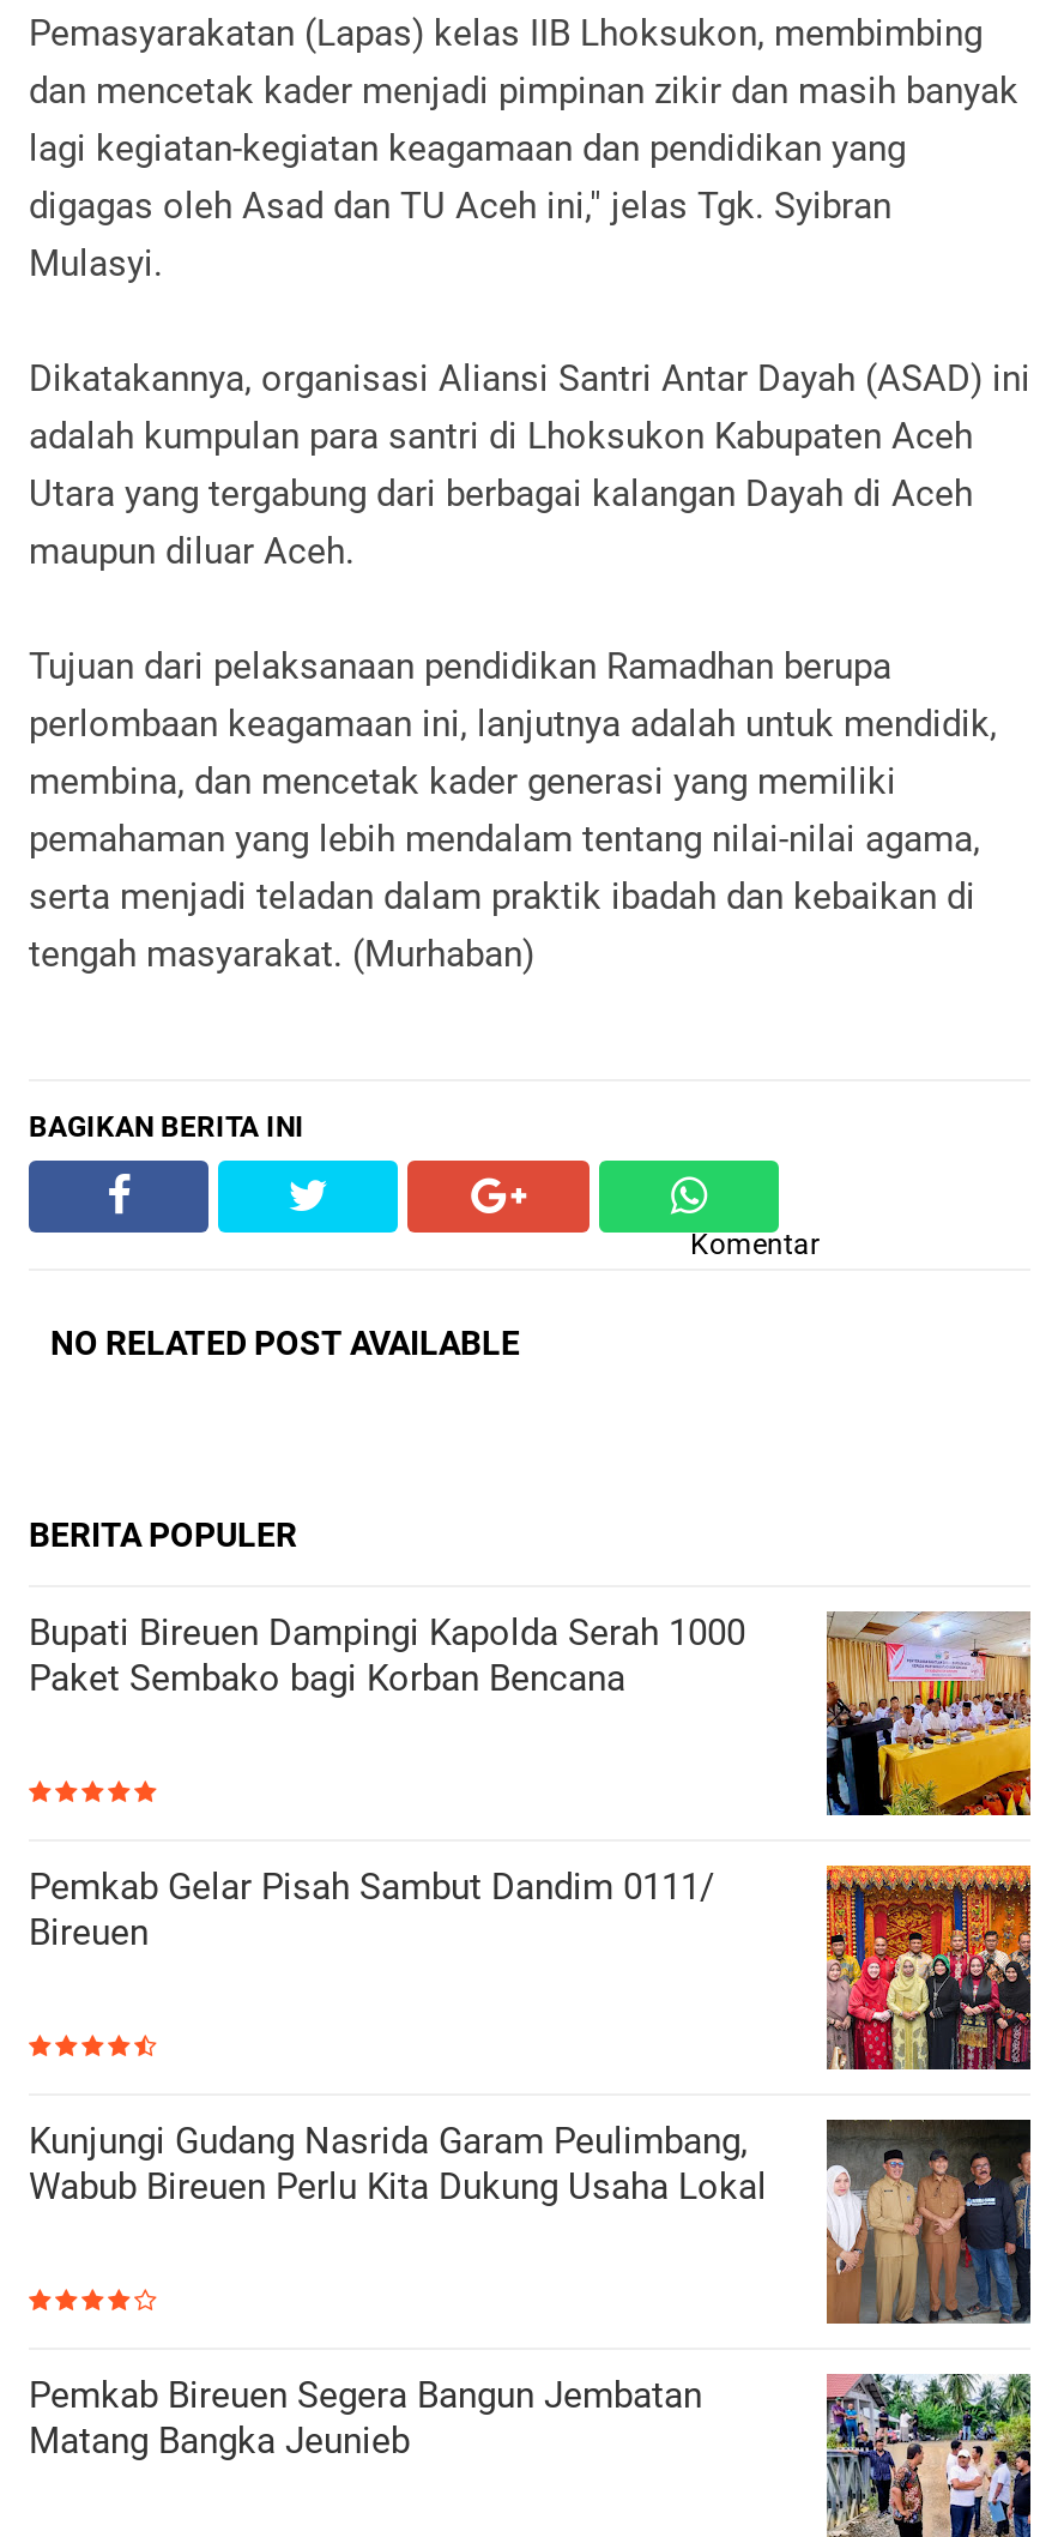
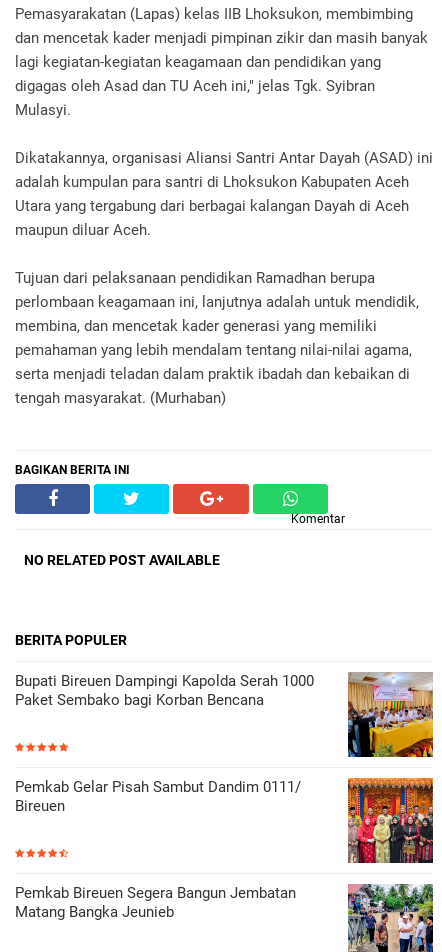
- [image]
- Kunjungi Gudang Nasrida Garam Peulimbang,
- Wabub Bireuen Perlu Kita Dukung Usaha Lokal
